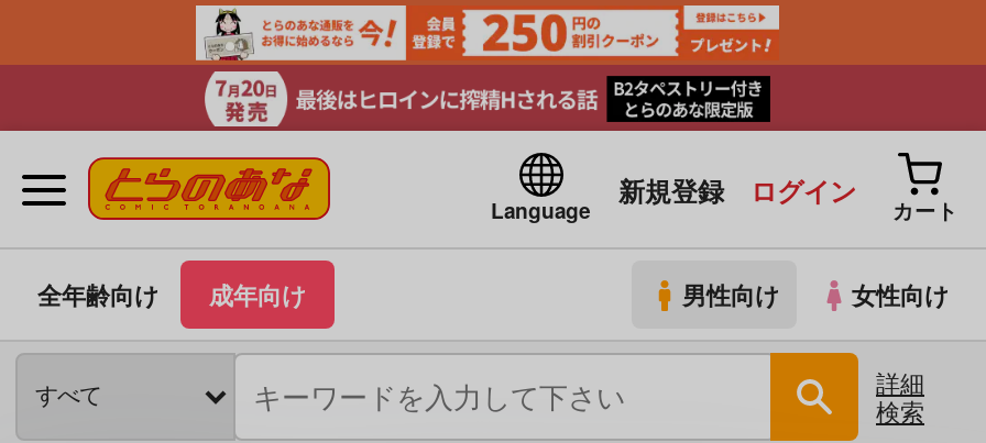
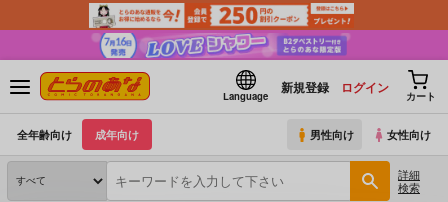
- [image]
+ [image]
